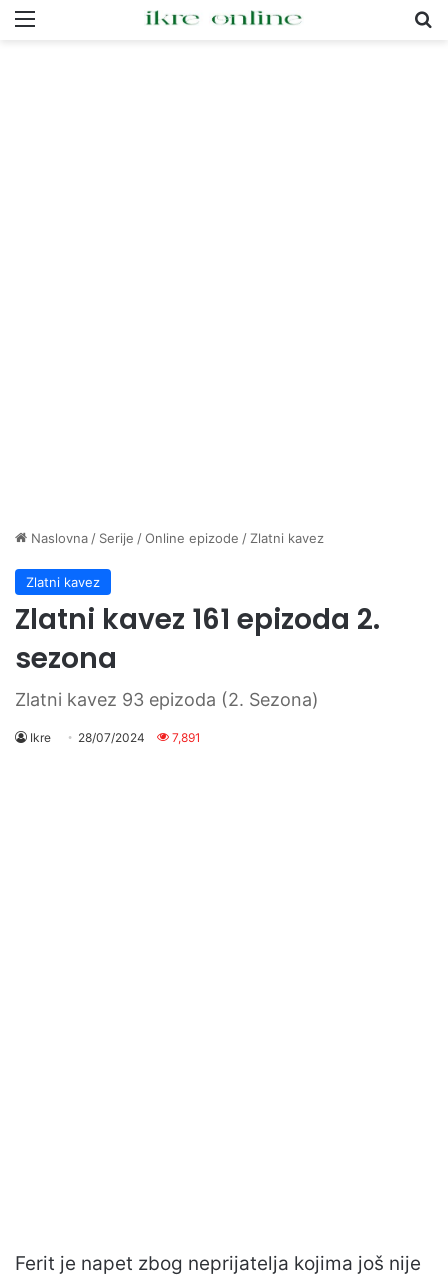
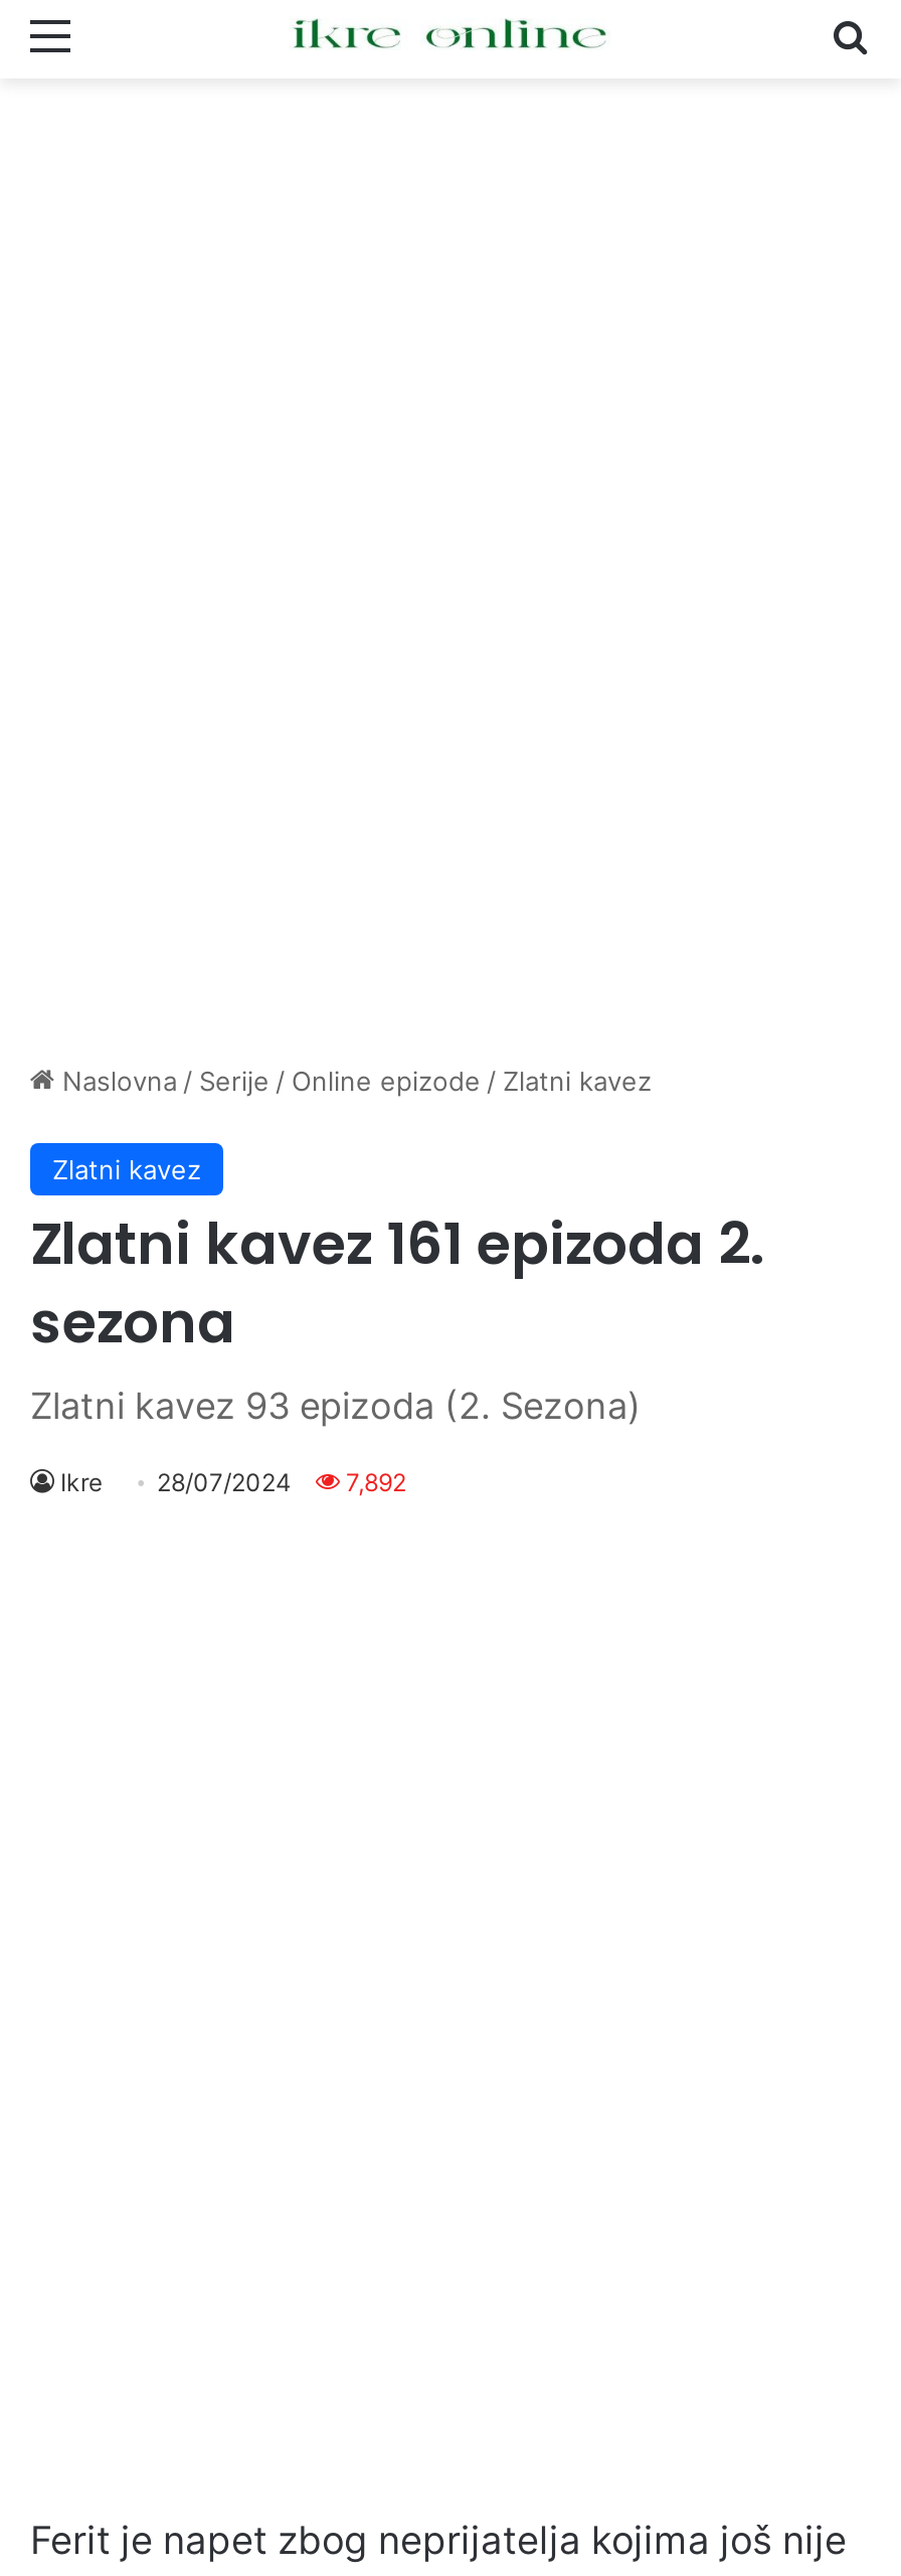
- Ikre 28/07/2024 7,891
+ Ikre 28/07/2024 7,892
